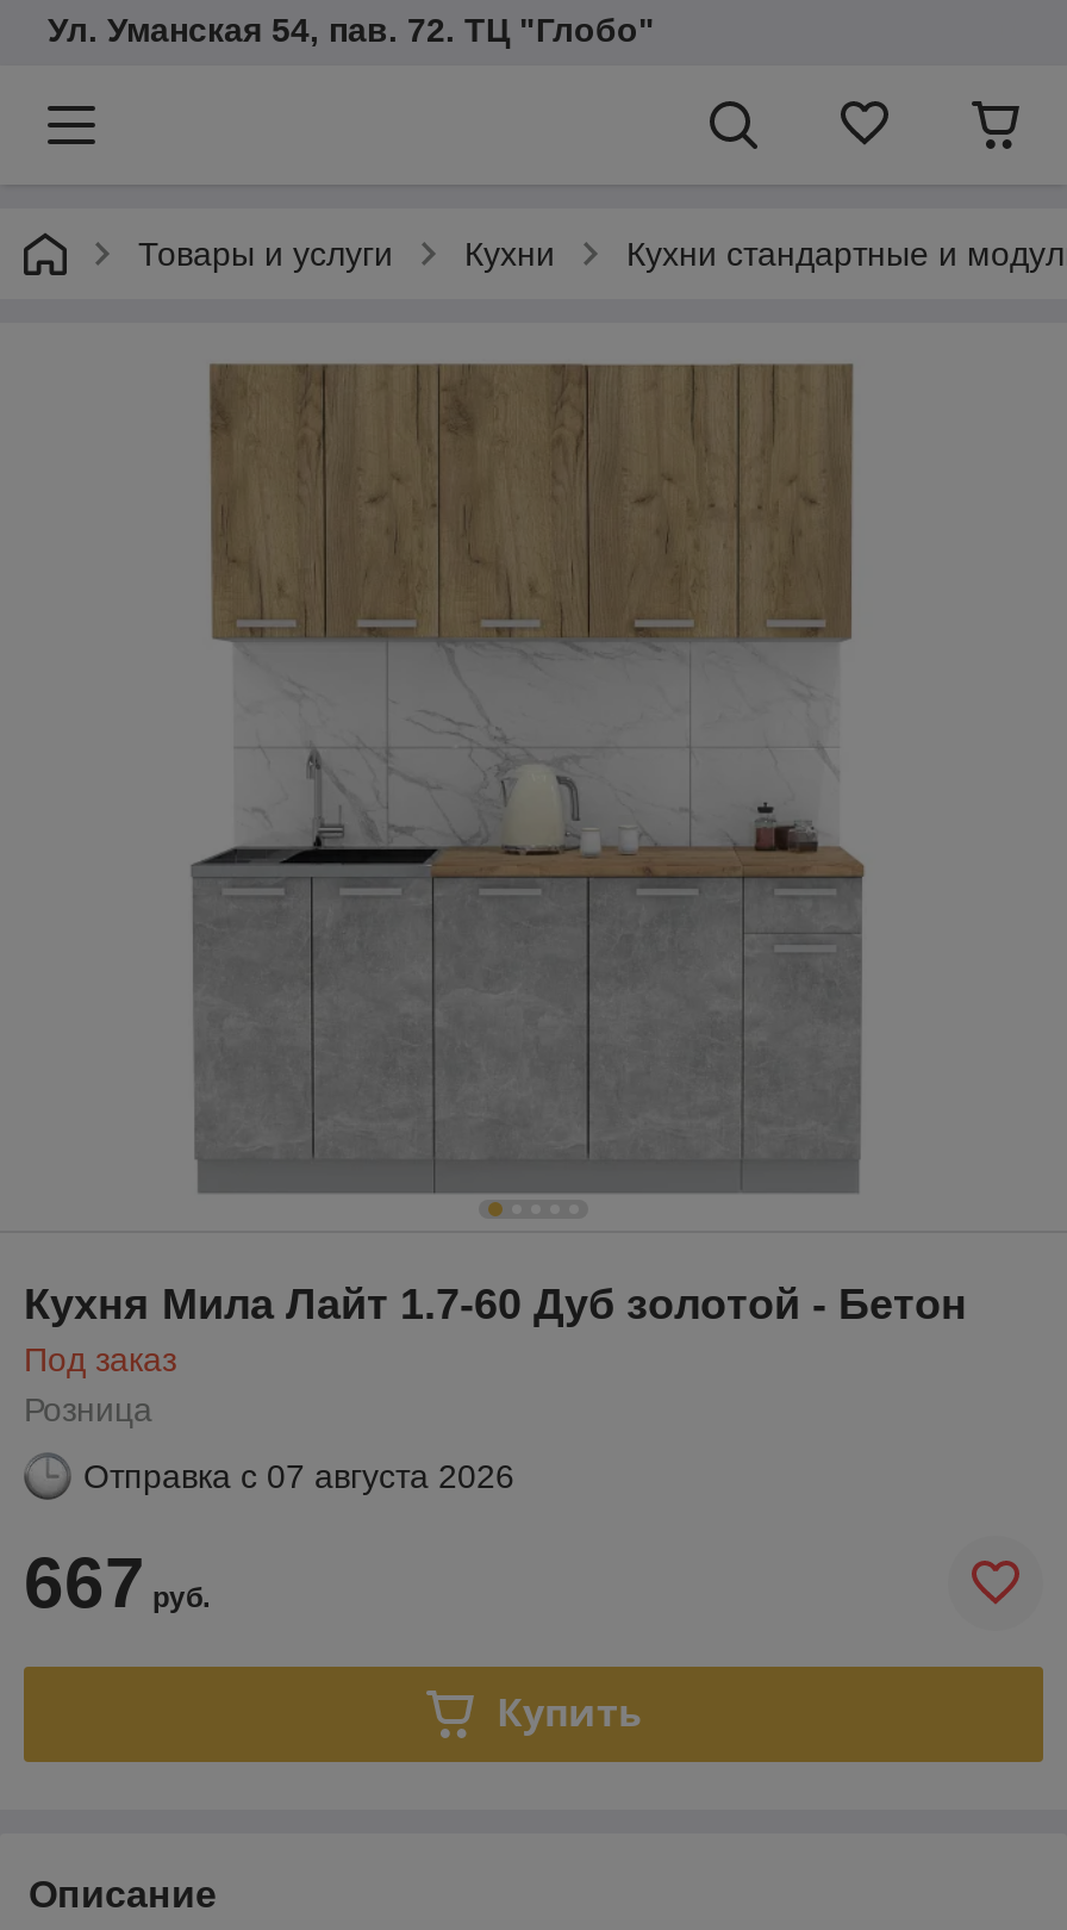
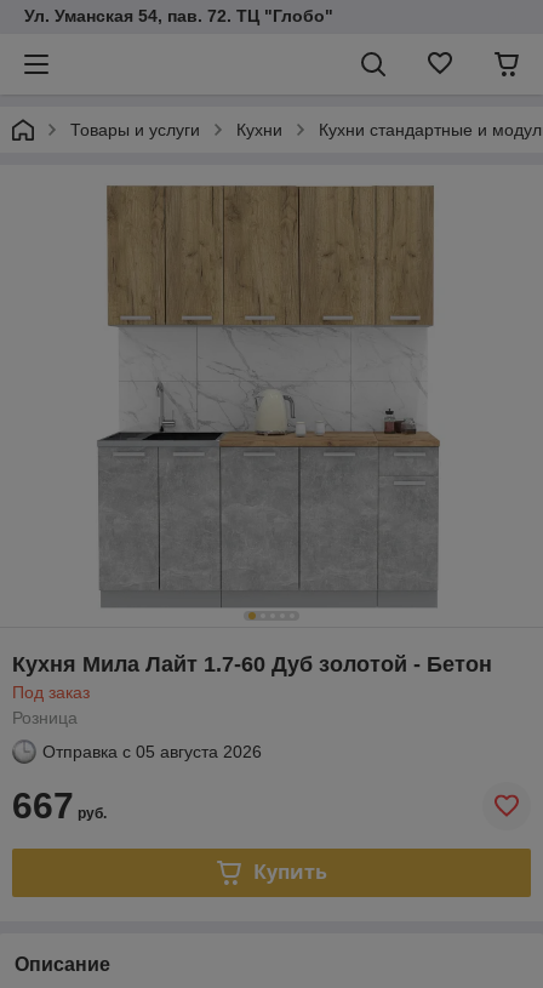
- Отправка с 07 августа 2026
+ Отправка с 05 августа 2026
